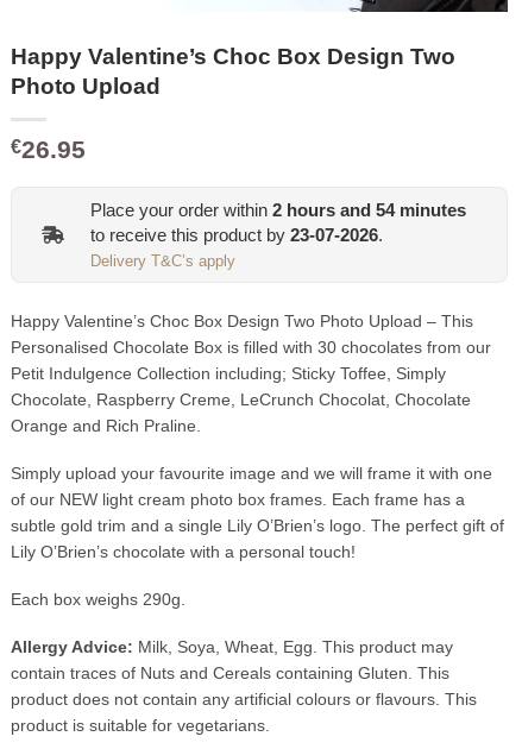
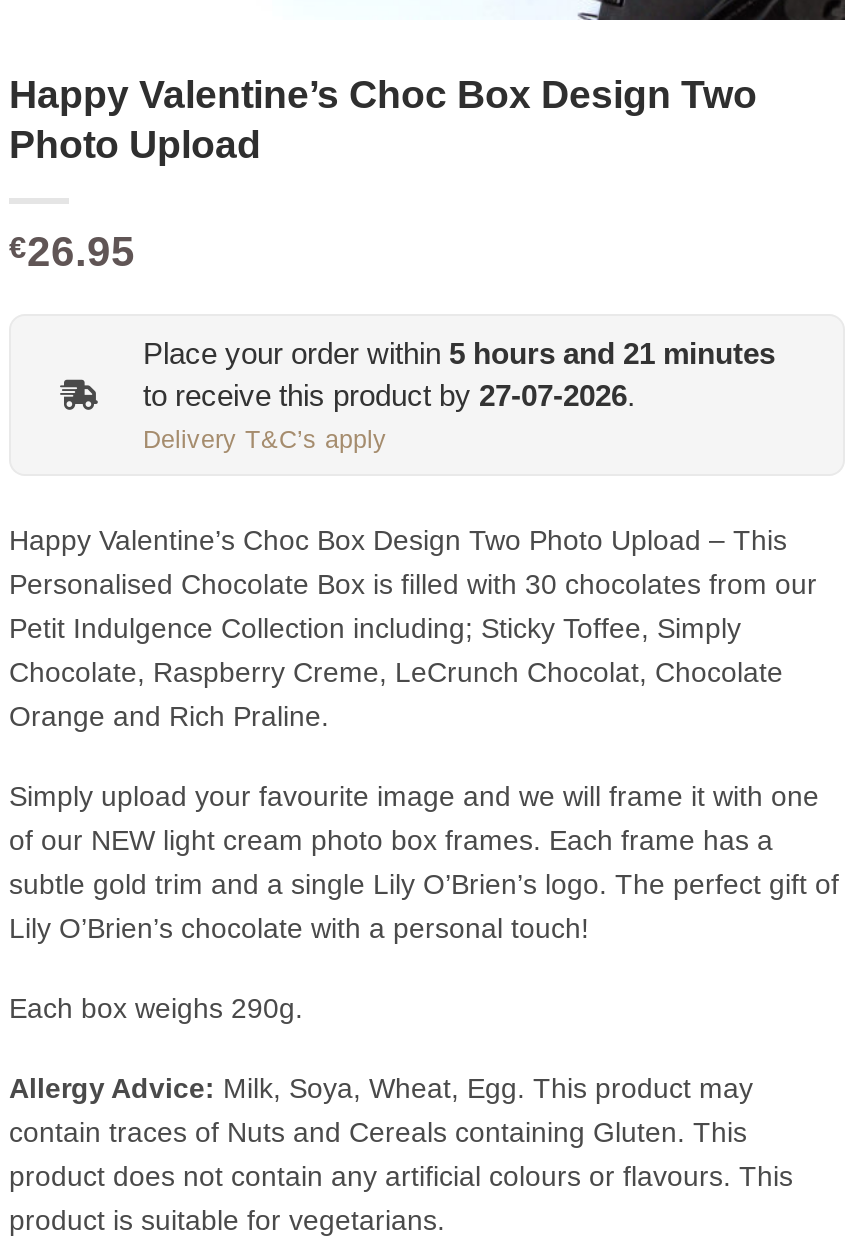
- Place your order within 2 hours and 54 minutes
+ Place your order within 5 hours and 21 minutes

- to receive this product by 23-07-2026.
+ to receive this product by 27-07-2026.
